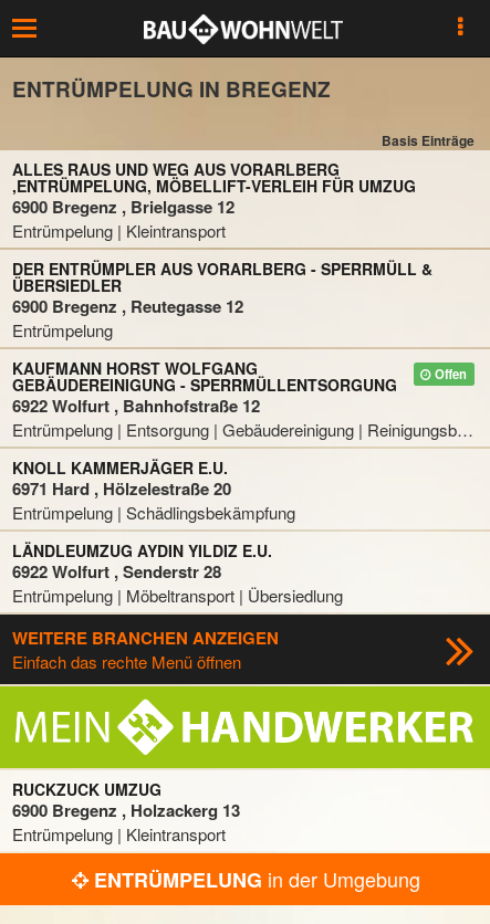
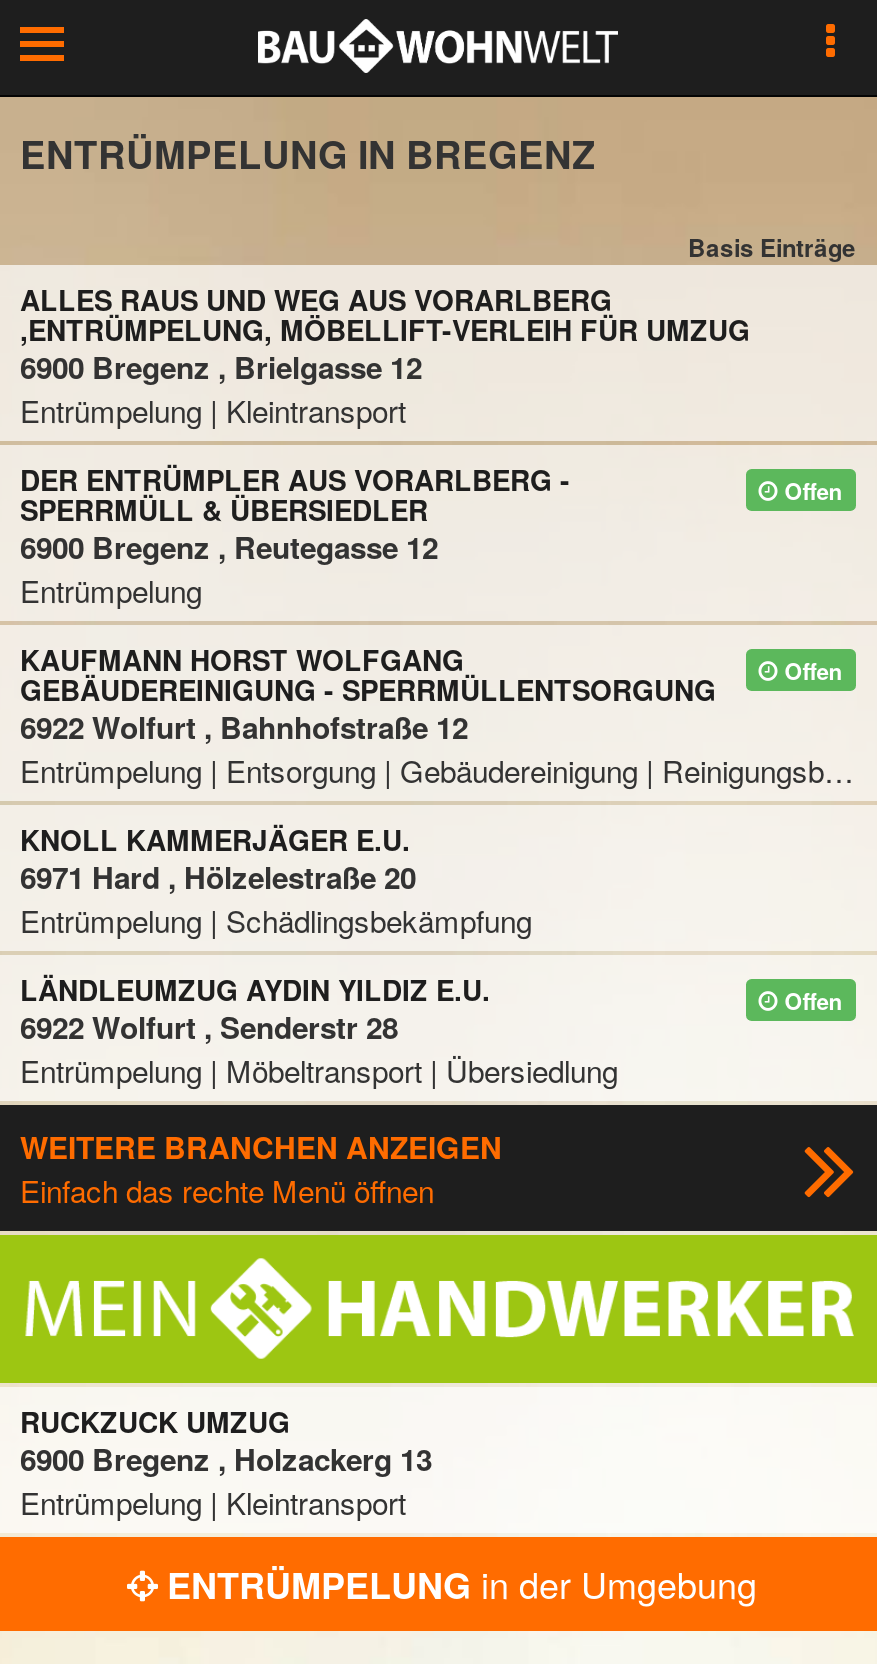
- DER ENTRÜMPLER AUS VORARLBERG - SPERRMÜLL &
- ÜBERSIEDLER
+ Offen
+ DER ENTRÜMPLER AUS VORARLBERG -
+ SPERRMÜLL & ÜBERSIEDLER

+ Offen
